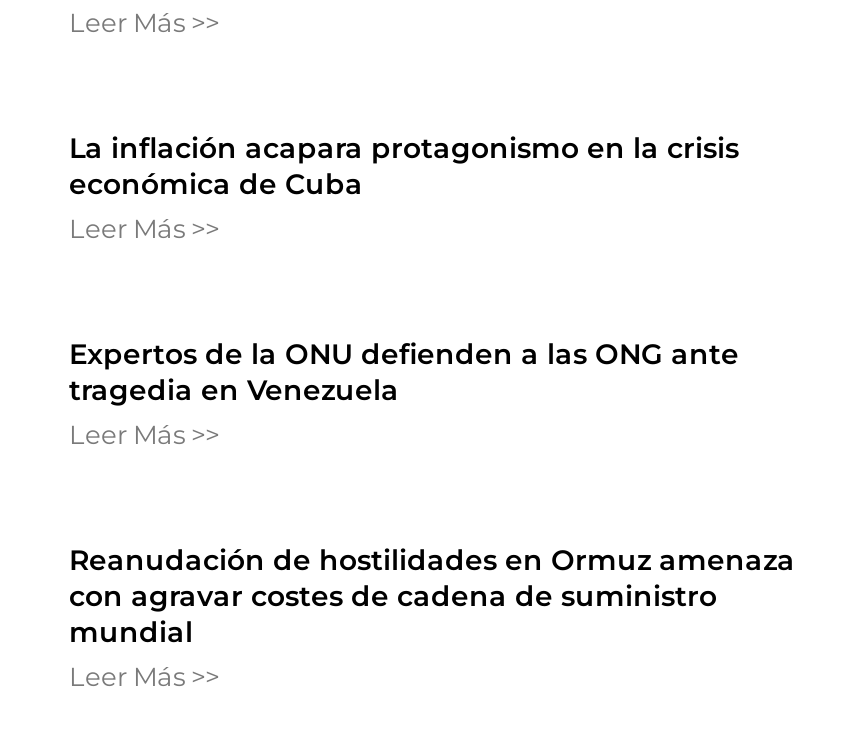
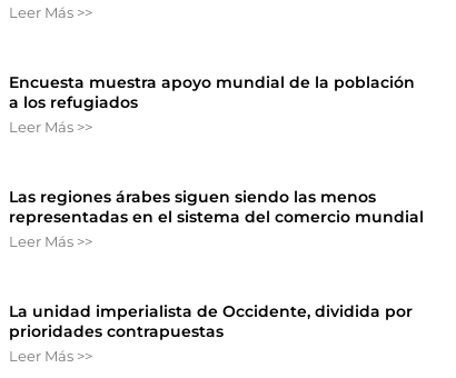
- La inflación acapara protagonismo en la crisis
- económica de Cuba
+ Encuesta muestra apoyo mundial de la población
+ a los refugiados

- Expertos de la ONU defienden a las ONG ante
- tragedia en Venezuela
+ Las regiones árabes siguen siendo las menos
+ representadas en el sistema del comercio mundial

- Reanudación de hostilidades en Ormuz amenaza
- con agravar costes de cadena de suministro
- mundial
+ La unidad imperialista de Occidente, dividida por
+ prioridades contrapuestas
